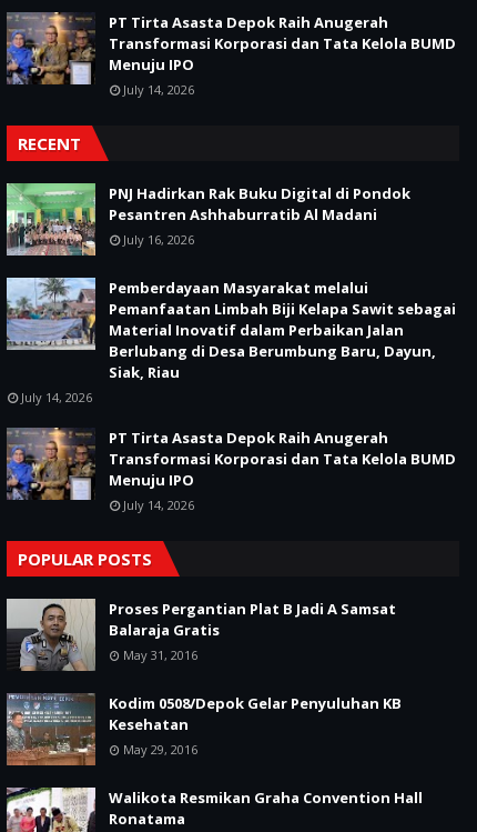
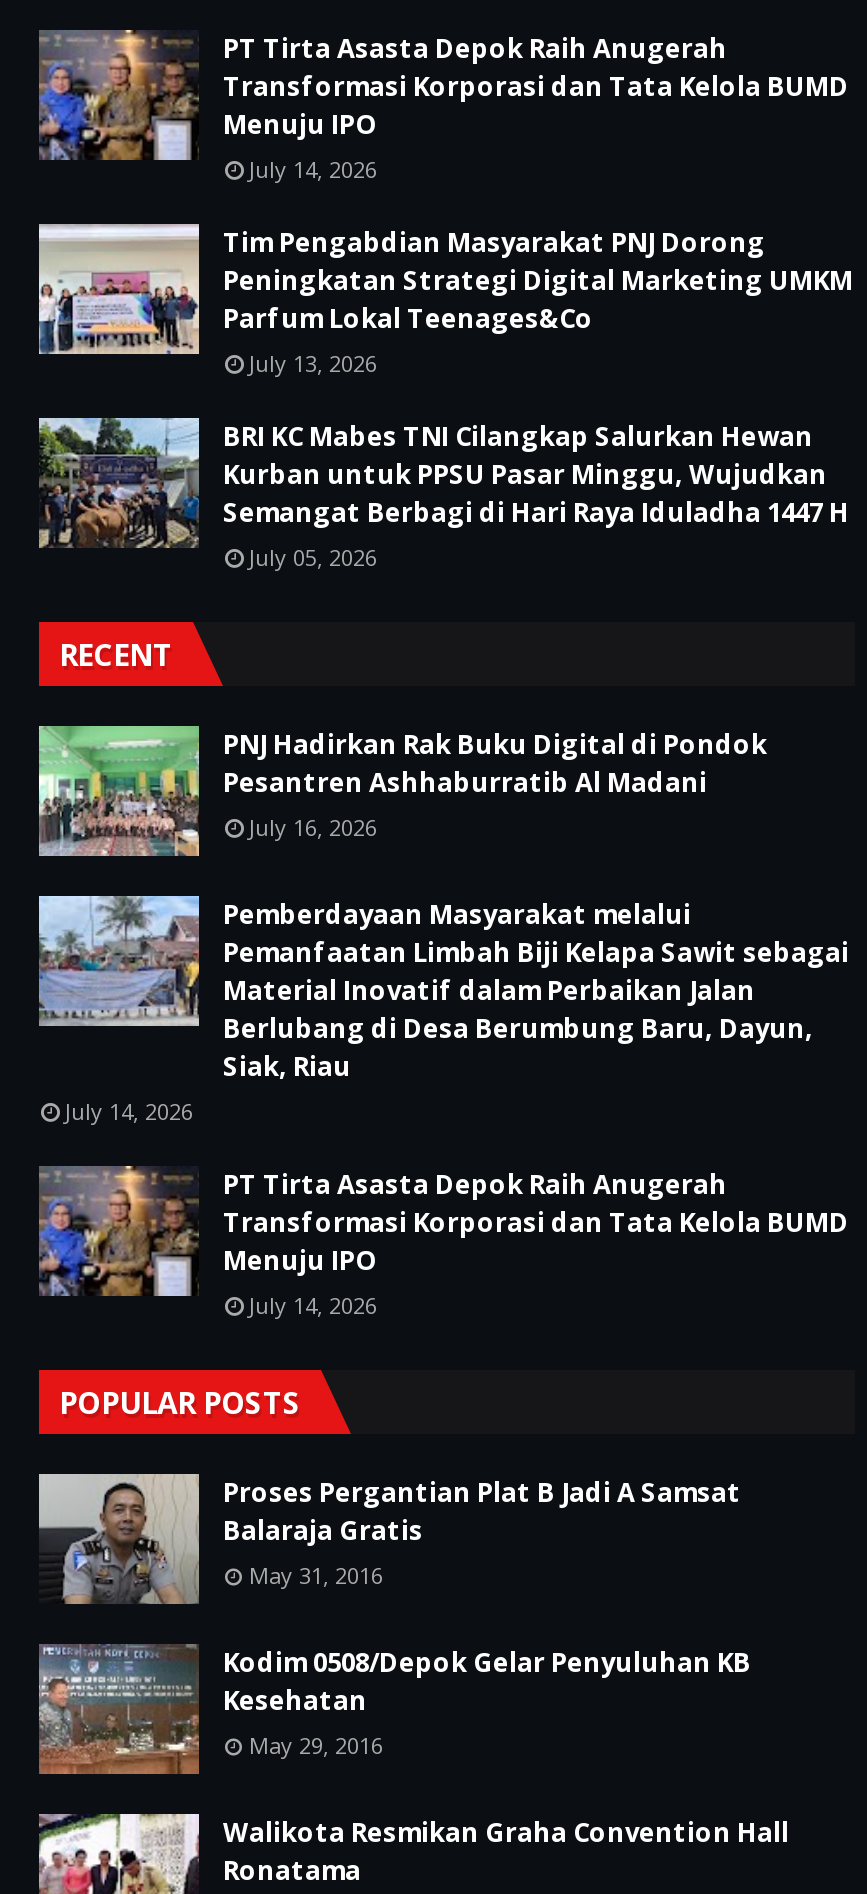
+ [image]
+ Tim Pengabdian Masyarakat PNJ Dorong
+ Peningkatan Strategi Digital Marketing UMKM
+ Parfum Lokal Teenages&Co
+ July 13, 2026
+ BRI KC Mabes TNI Cilangkap Salurkan Hewan
+ Kurban untuk PPSU Pasar Minggu, Wujudkan
+ Semangat Berbagi di Hari Raya Iduladha 1447 H
+ July 05, 2026

+ [image]
